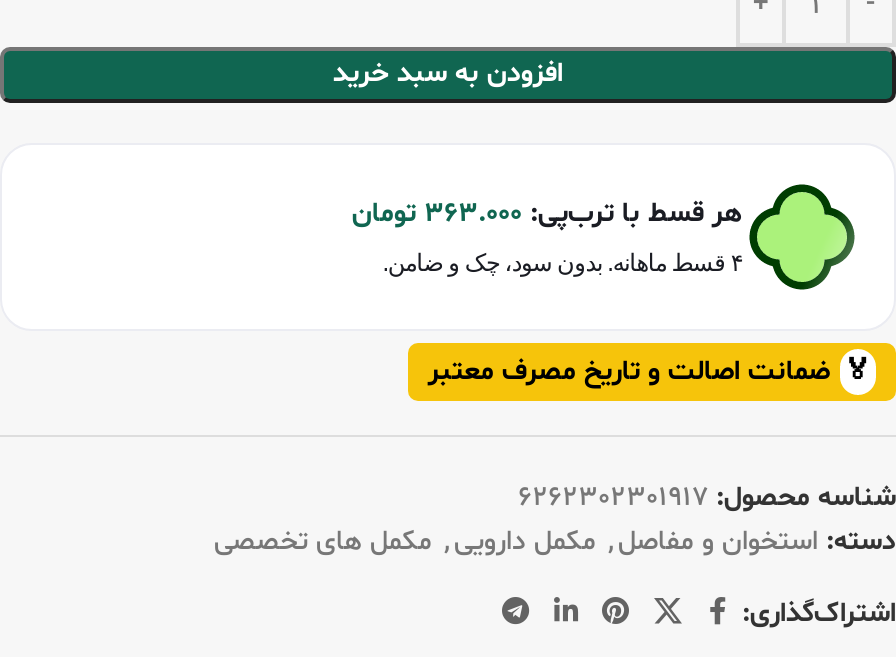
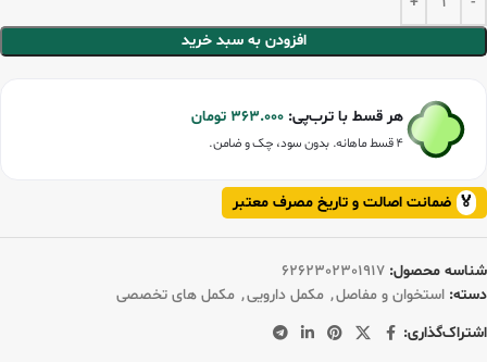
- [image]
+ [image]
